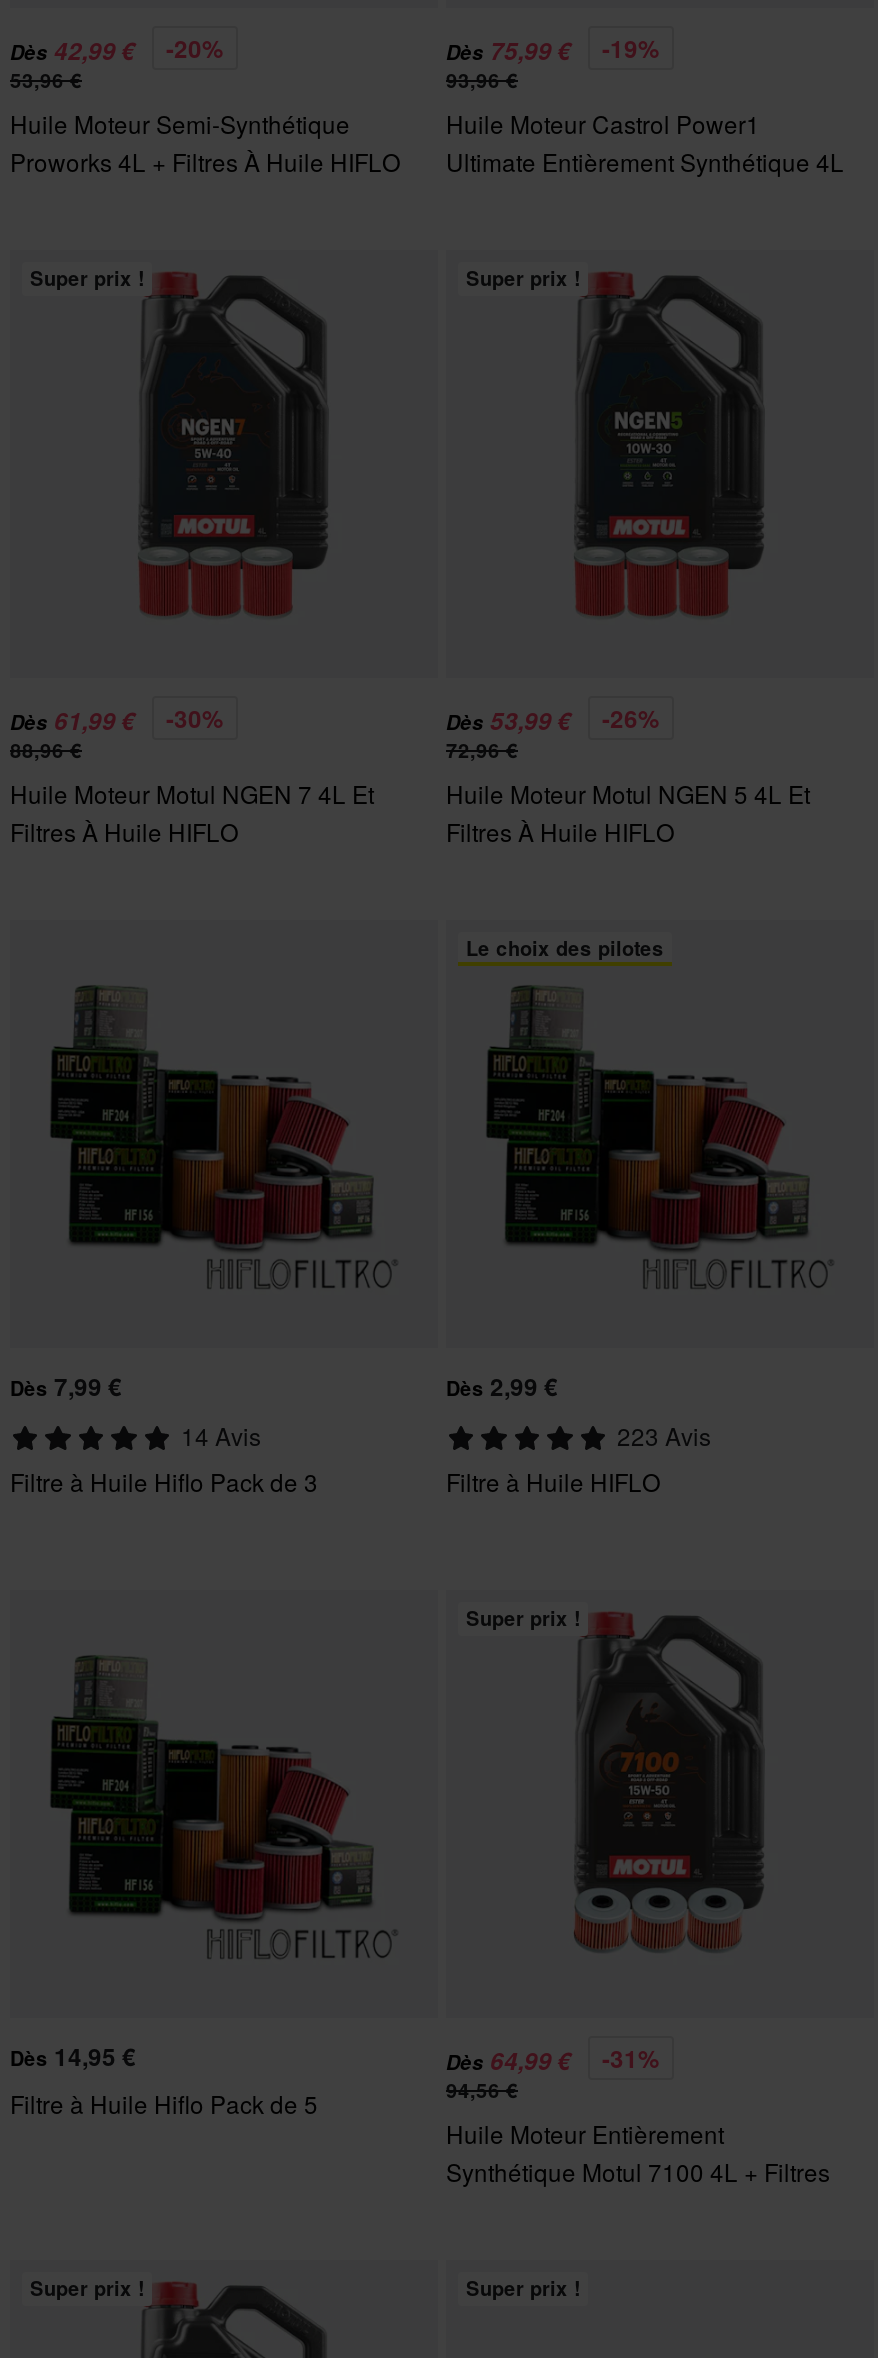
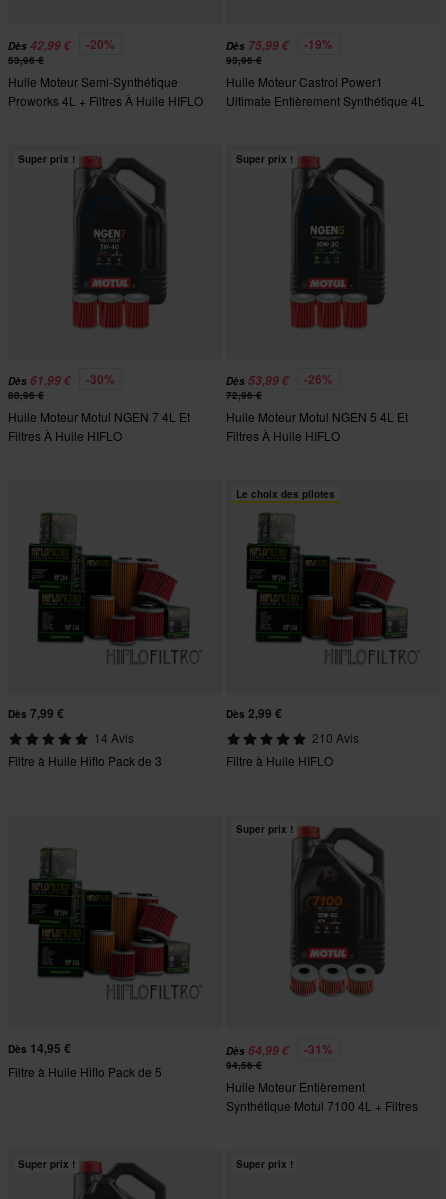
- 223 Avis
+ 210 Avis
